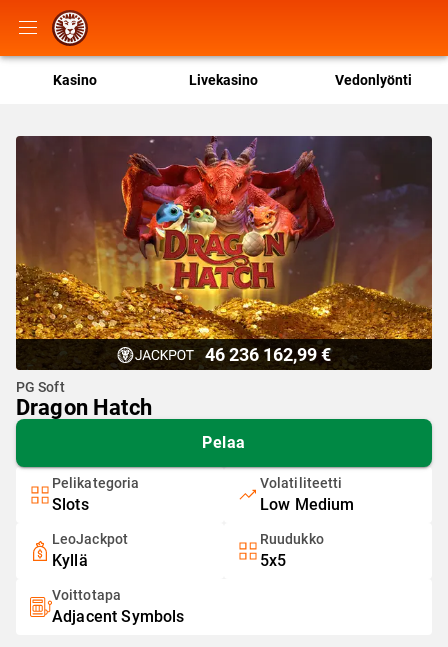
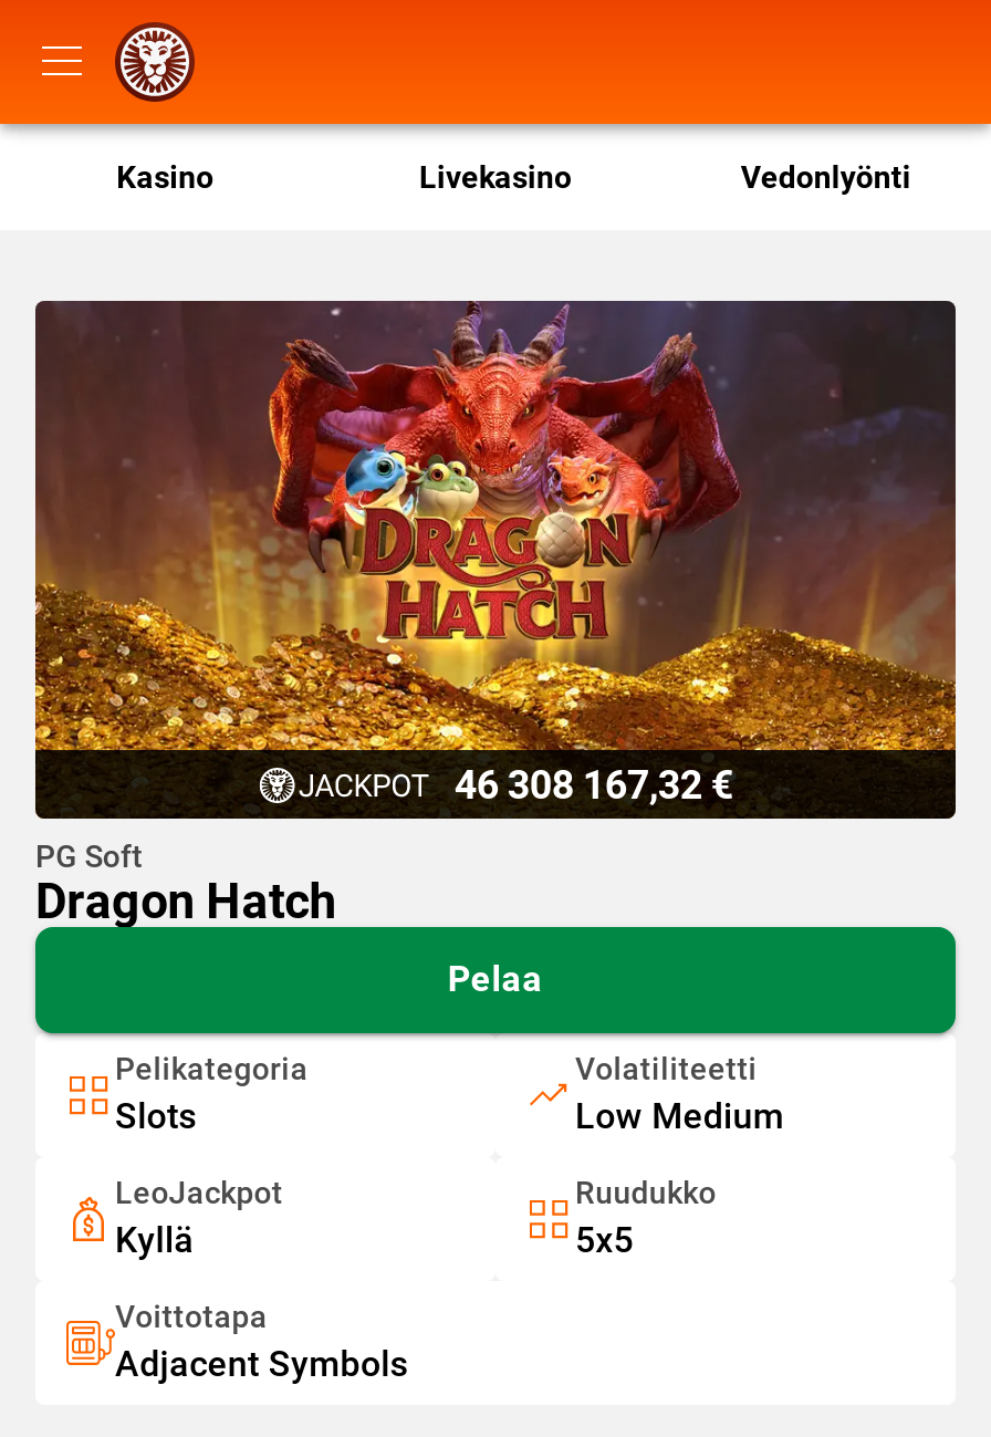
- 46 236 162,99 €
+ 46 308 167,32 €
